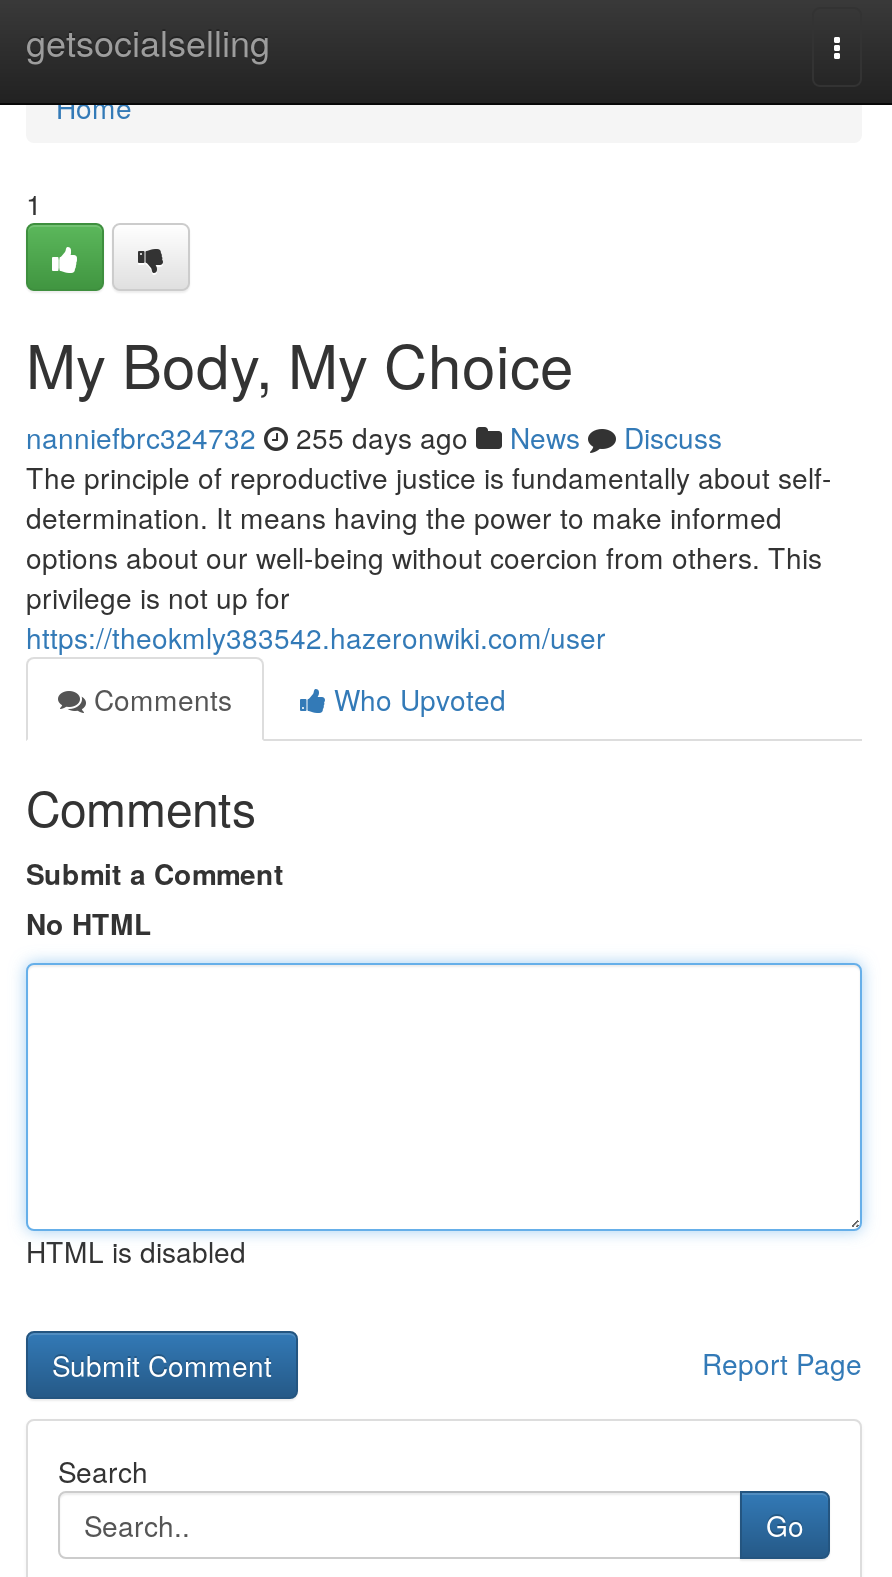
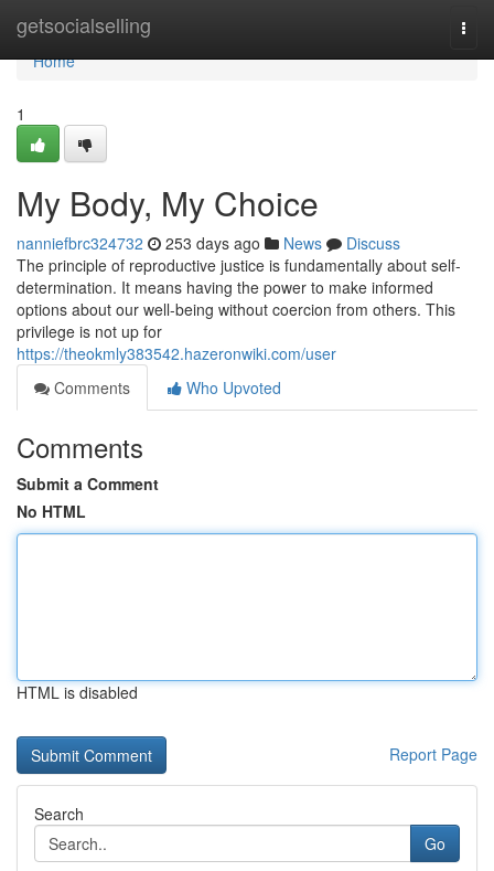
- nanniefbrc324732 255 days ago News Discuss
+ nanniefbrc324732 253 days ago News Discuss
